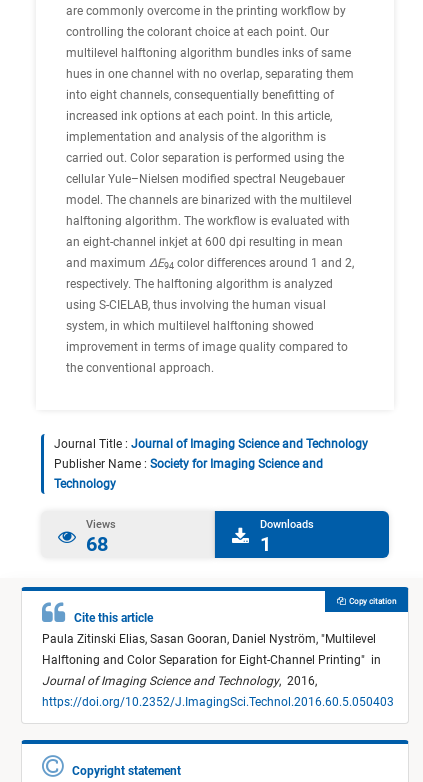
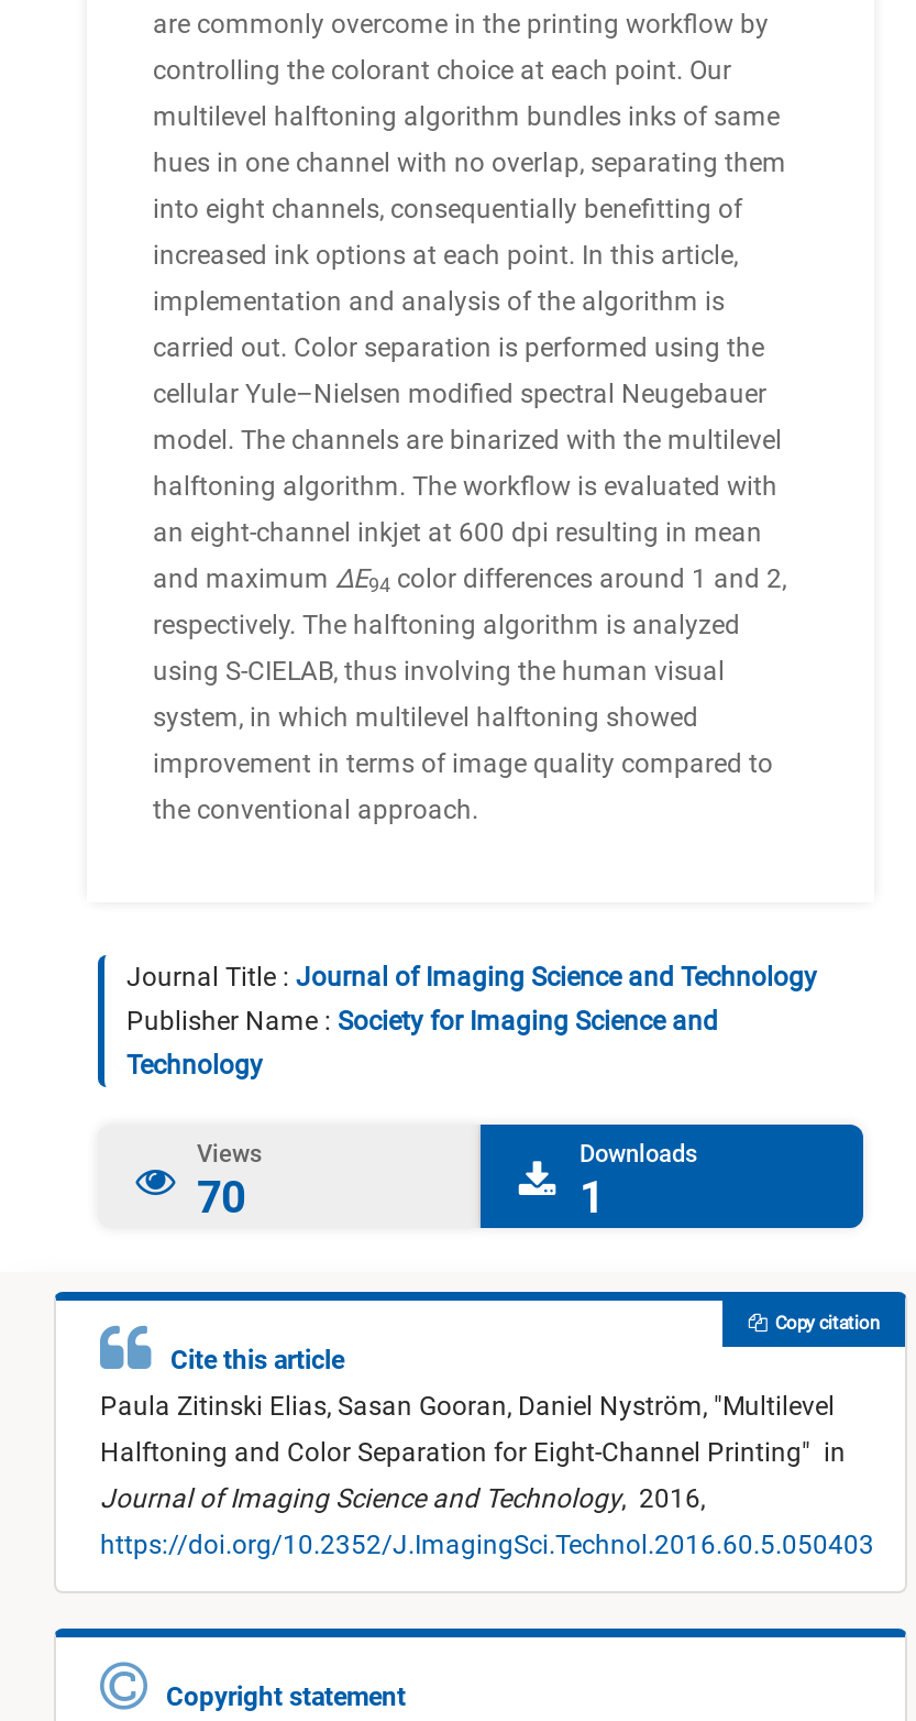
- 68
+ 70
